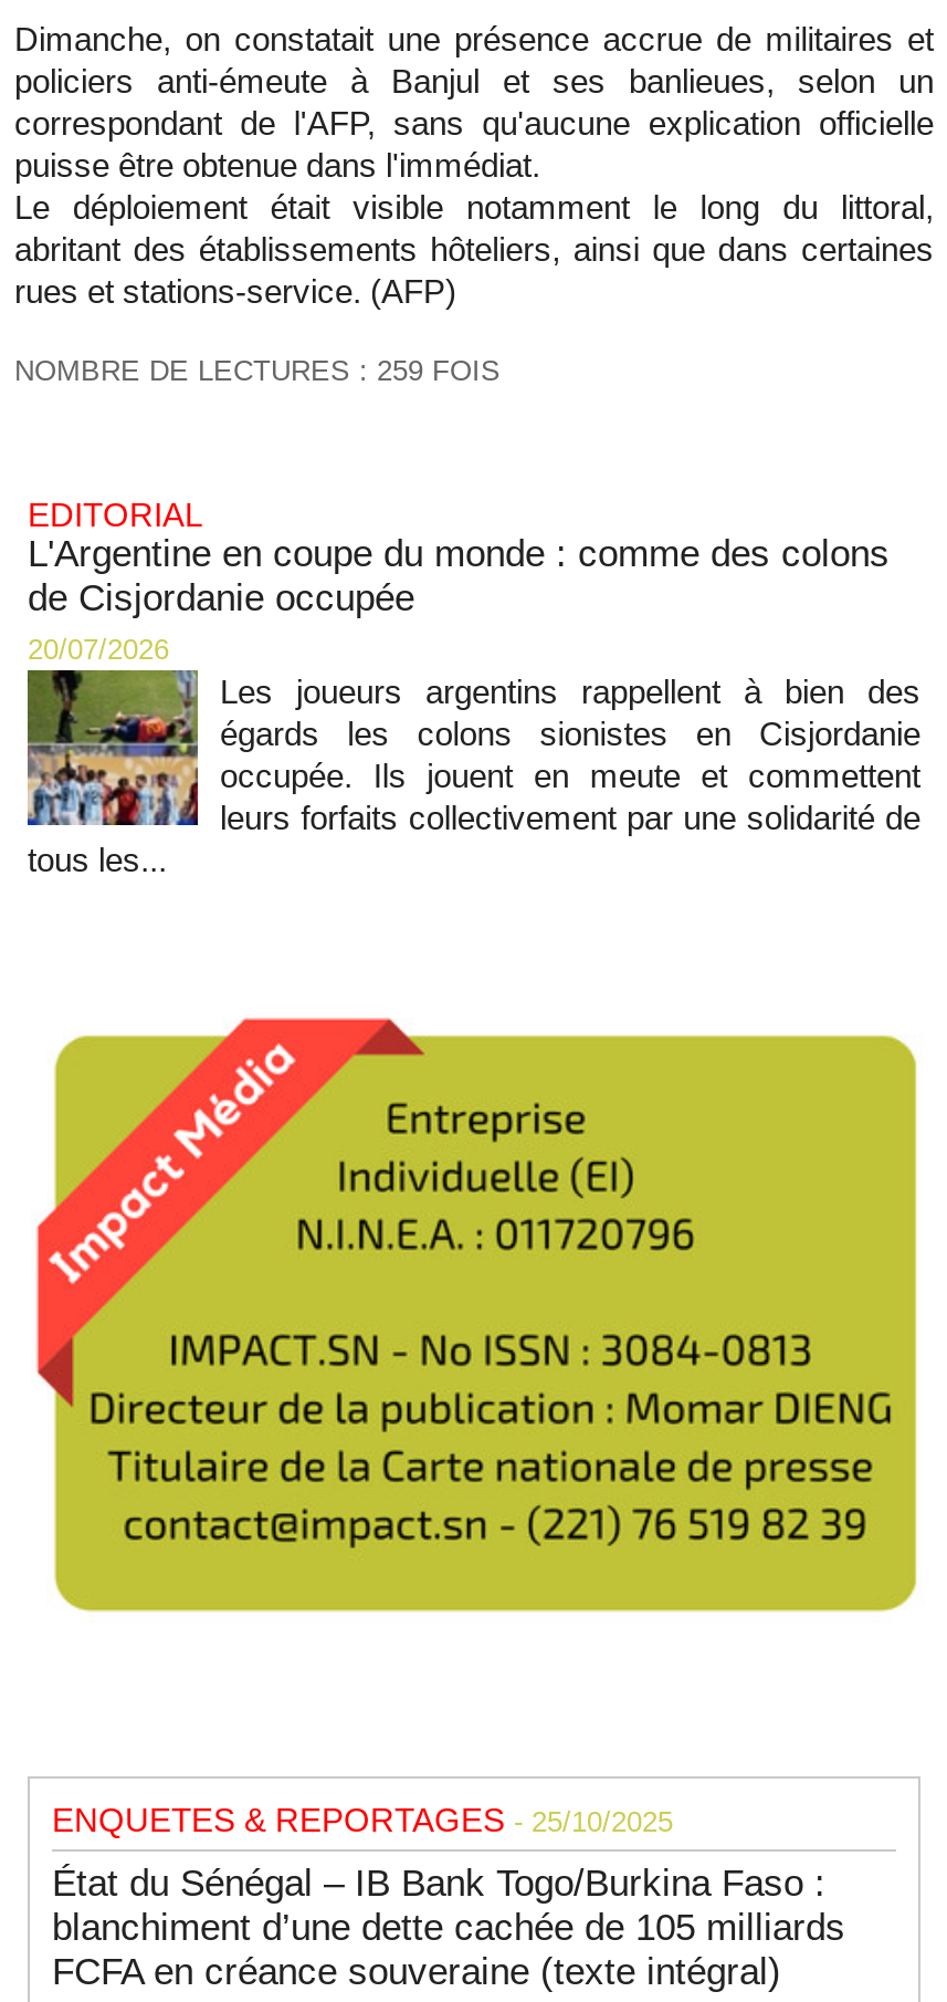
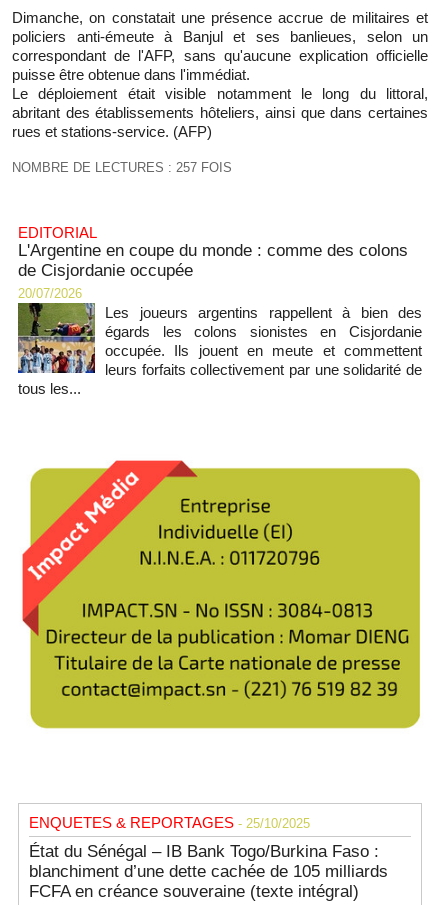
- NOMBRE DE LECTURES : 259 FOIS
+ NOMBRE DE LECTURES : 257 FOIS
